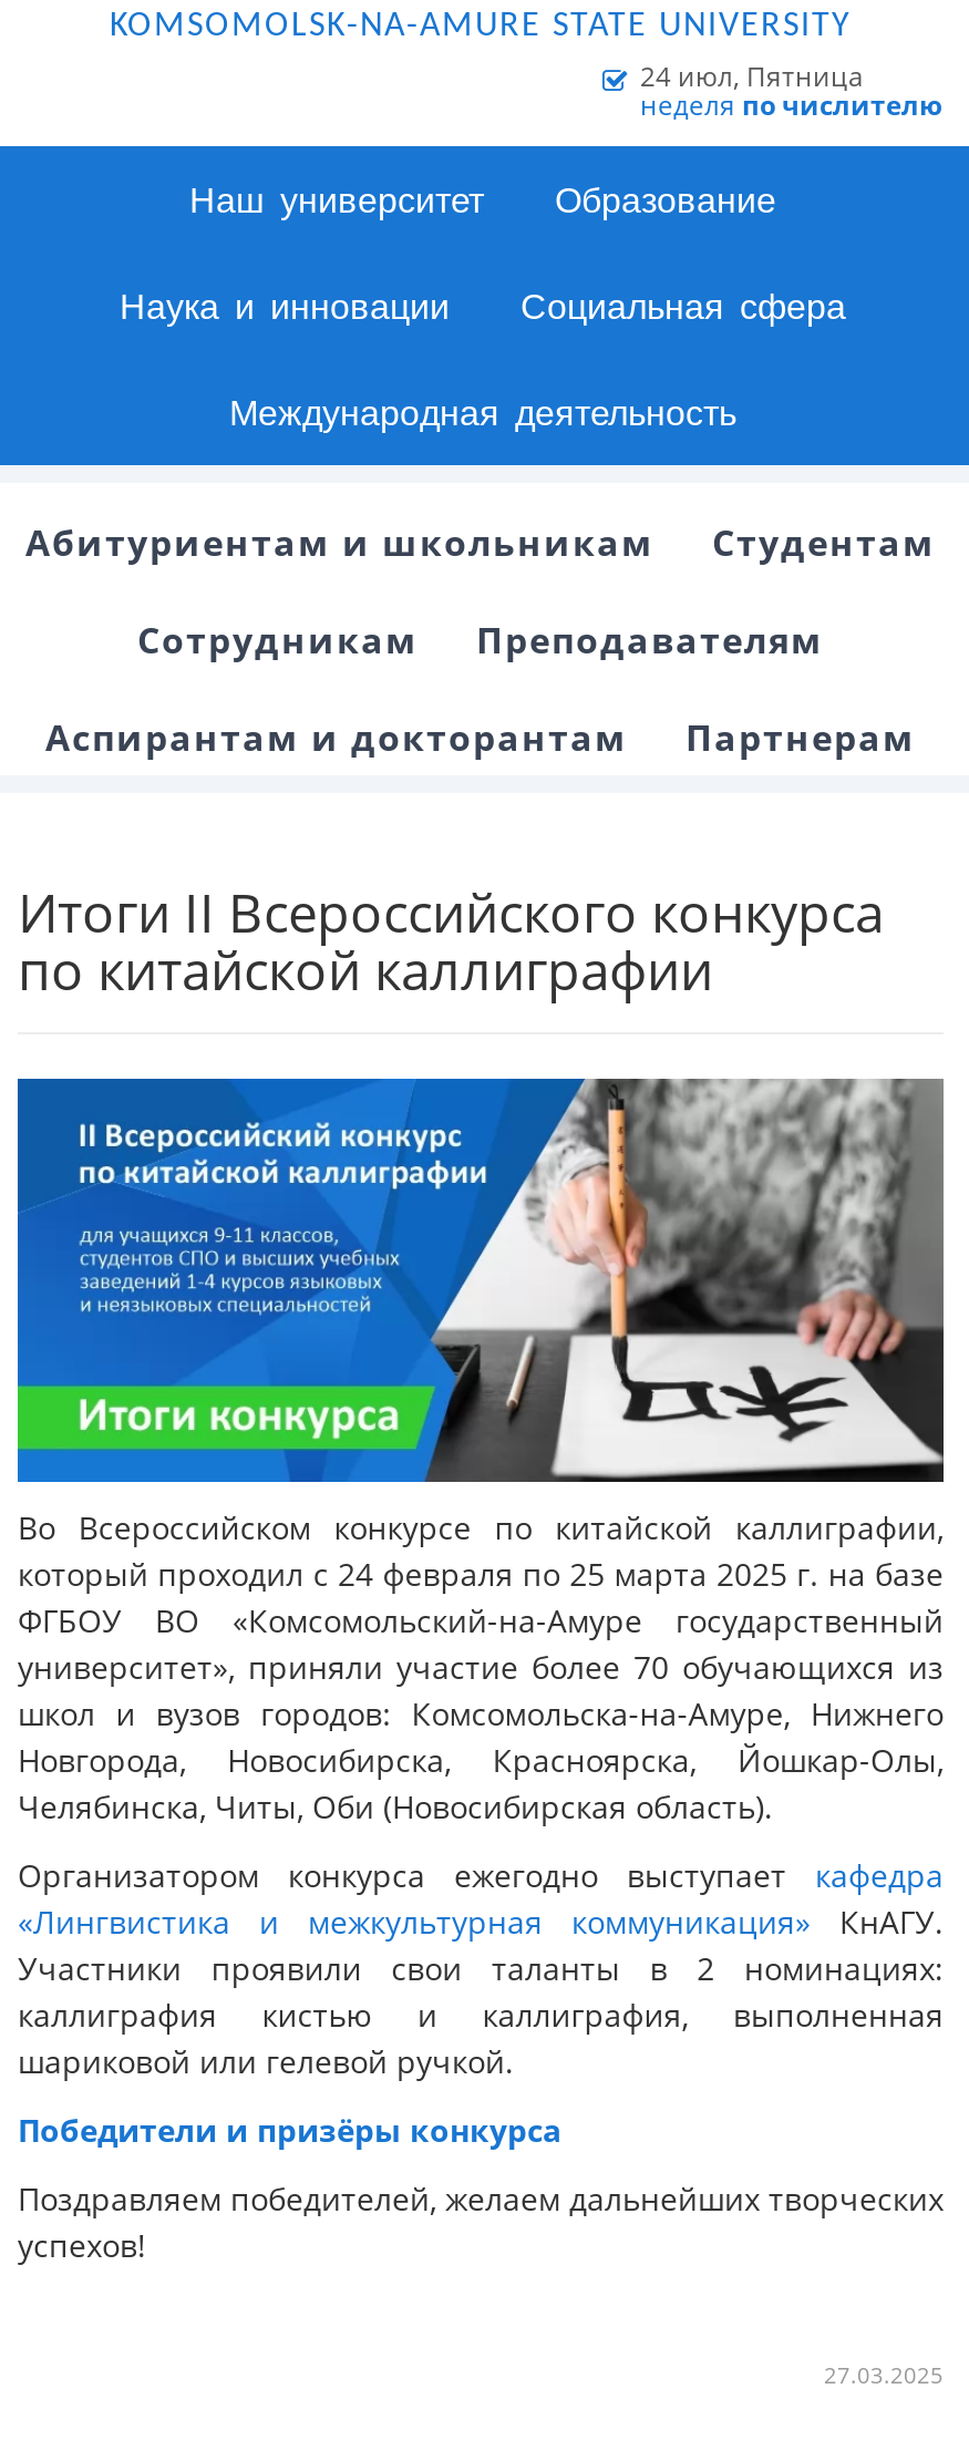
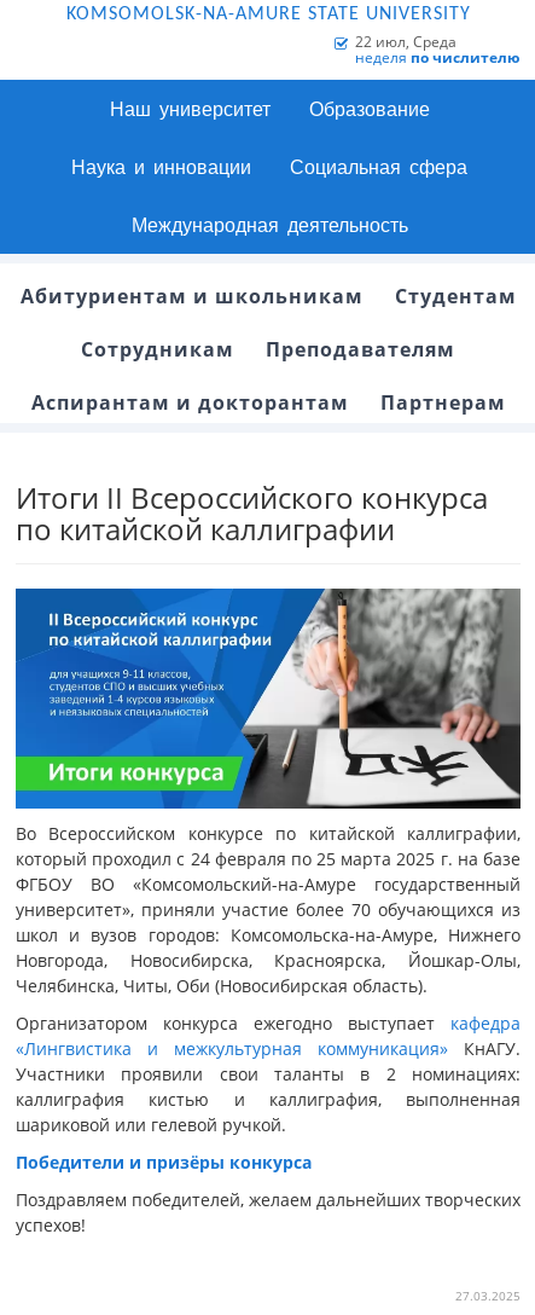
- 24 июл, Пятница
+ 22 июл, Среда
